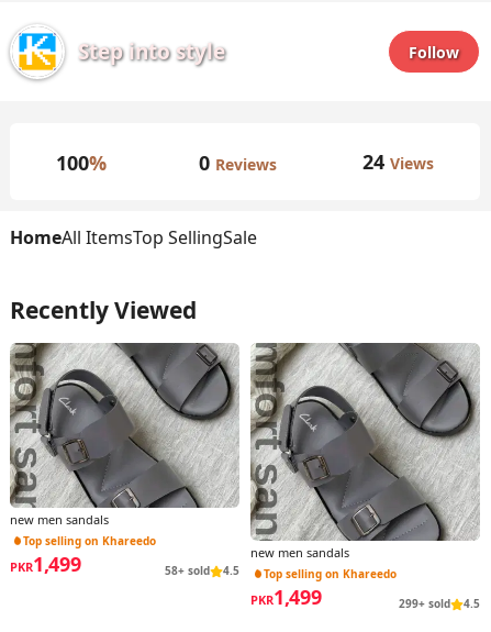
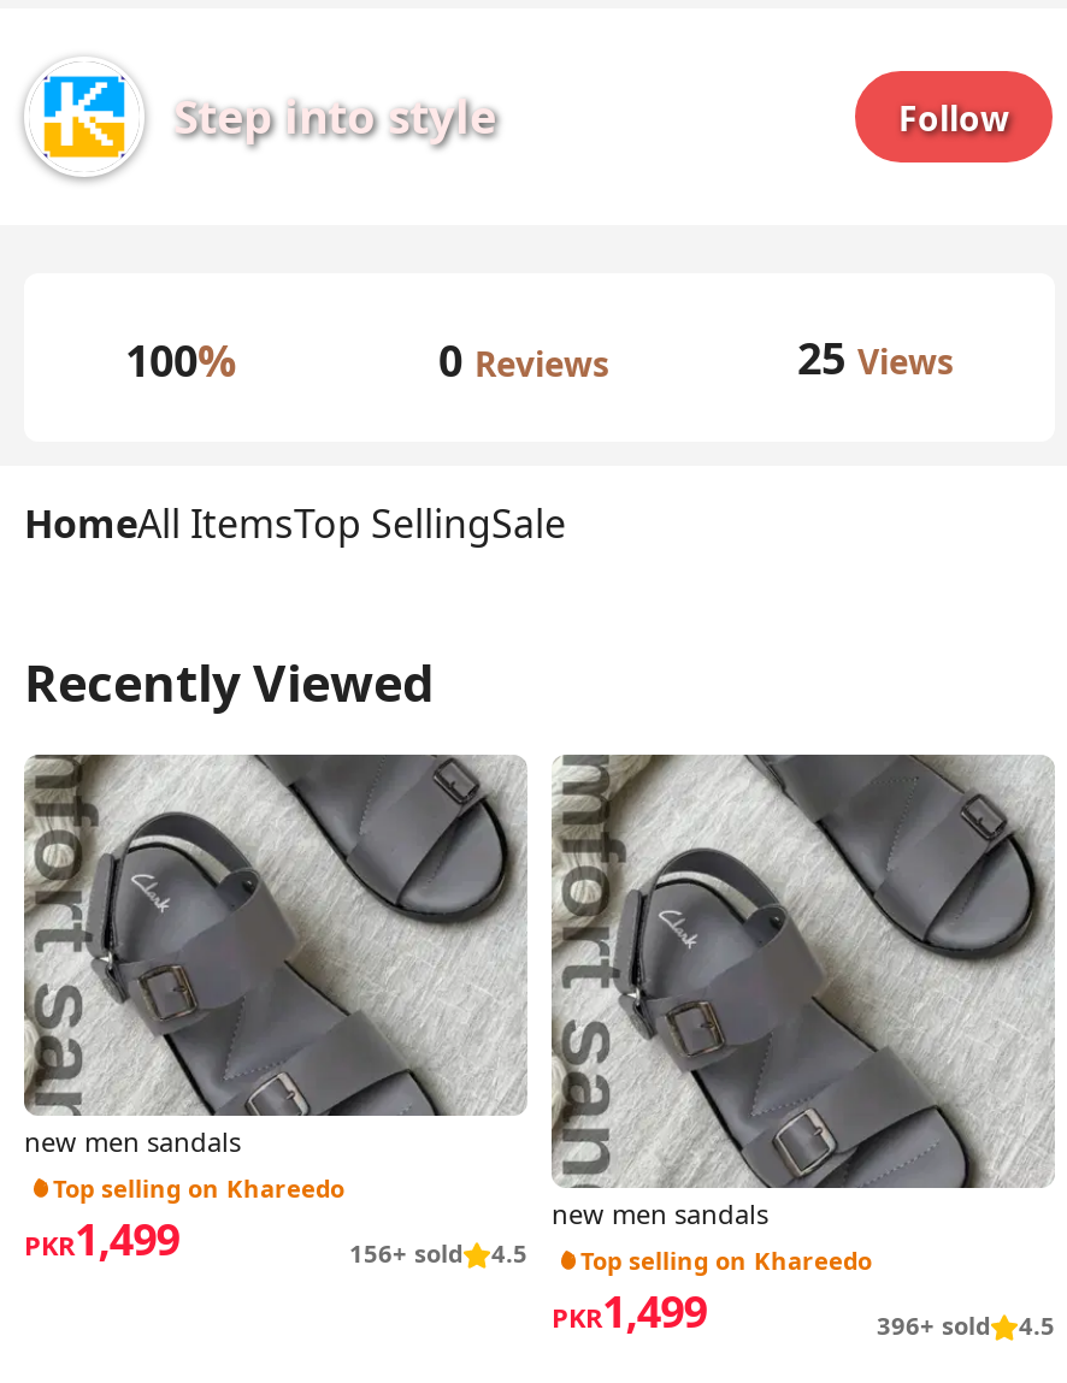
- 24 Views
+ 25 Views

- 58+ sold 4.5 Top selling on Khareedo
+ 156+ sold 4.5 Top selling on Khareedo

- 299+ sold 4.5
+ 396+ sold 4.5
